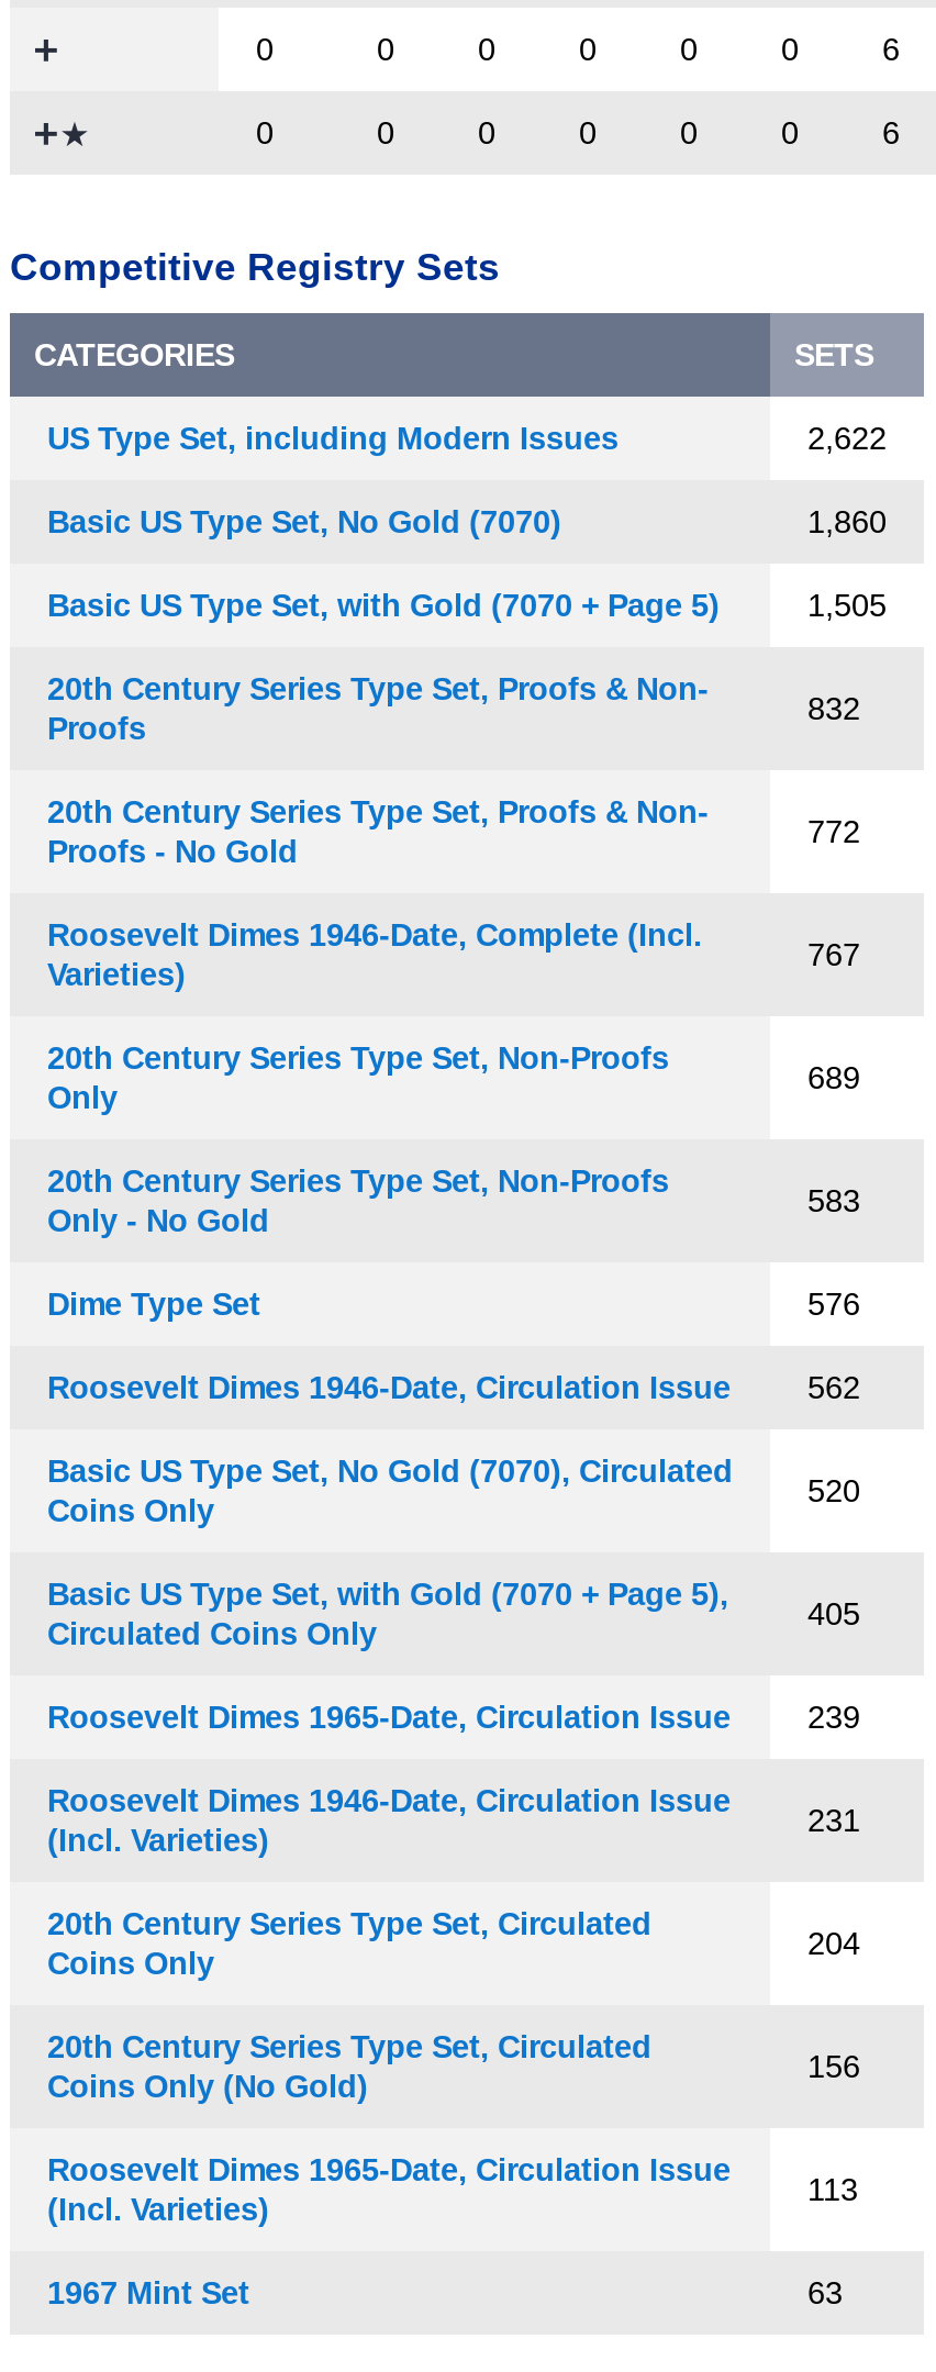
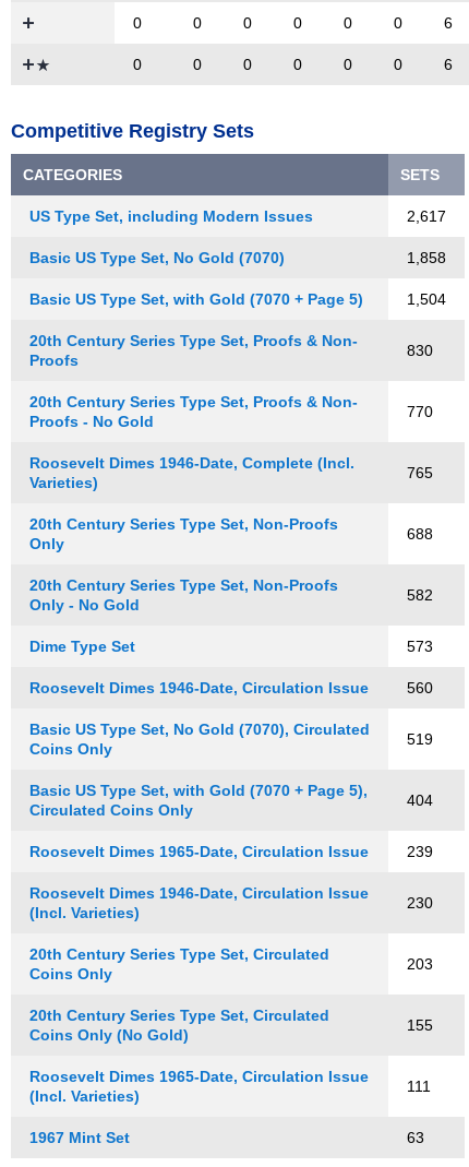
- 2,622
+ 2,617

- 1,860
+ 1,858

- 1,505
+ 1,504

- 832
+ 830

- 772
+ 770

- 767
+ 765

- 689
+ 688

- 583
+ 582

- 576
+ 573

- 562
+ 560

- 520
+ 519

- 405
+ 404

- 231
+ 230

- 204
+ 203

- 156
+ 155

- 113
+ 111
